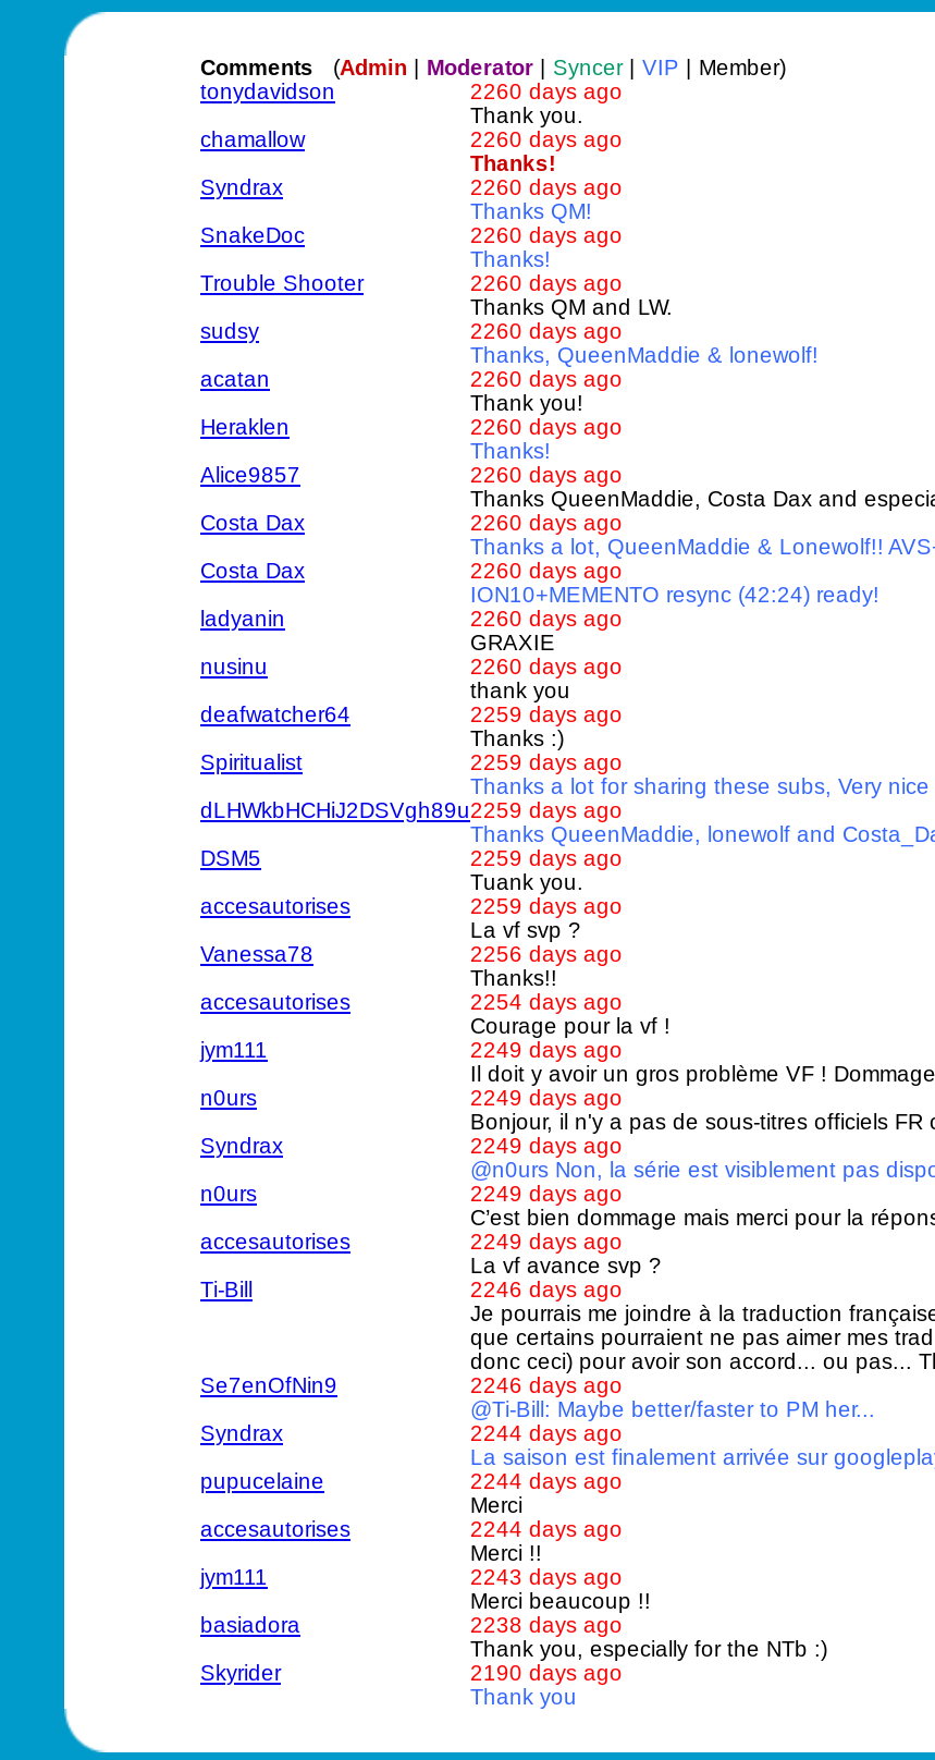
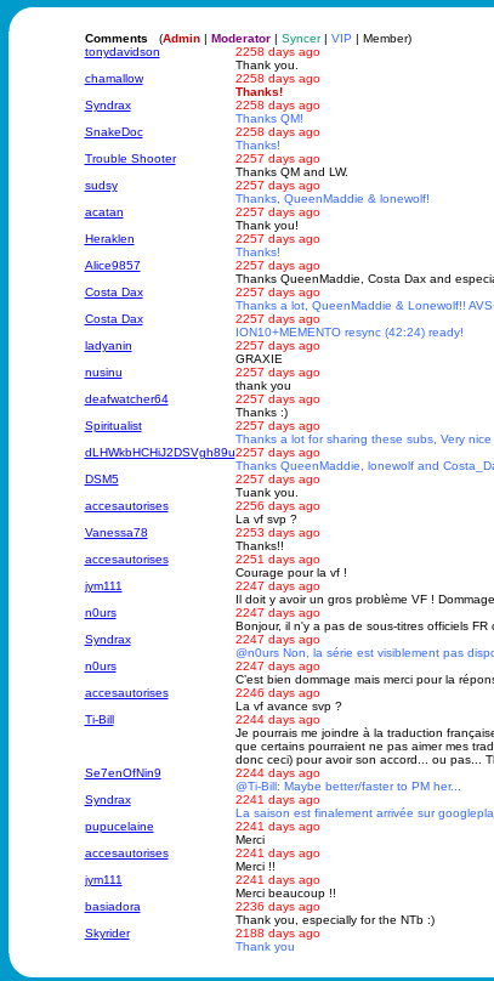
- 2260 days ago
+ 2258 days ago

- 2260 days ago
+ 2258 days ago

- 2260 days ago
+ 2258 days ago

- 2260 days ago
+ 2258 days ago

- 2260 days ago
+ 2257 days ago

- 2260 days ago
+ 2257 days ago

- 2260 days ago
+ 2257 days ago

- 2260 days ago
+ 2257 days ago

- 2260 days ago
+ 2257 days ago

- 2260 days ago
+ 2257 days ago

- 2260 days ago
+ 2257 days ago

- 2260 days ago
+ 2257 days ago

- 2260 days ago
+ 2257 days ago

- 2259 days ago
+ 2257 days ago

- 2259 days ago
+ 2257 days ago

- dLHWkbHCHiJ2DSVgh89u2259 days ago
+ dLHWkbHCHiJ2DSVgh89u2257 days ago

- 2259 days ago
+ 2257 days ago

- 2259 days ago
+ 2256 days ago

- 2256 days ago
+ 2253 days ago

- 2254 days ago
+ 2251 days ago

- 2249 days ago
+ 2247 days ago

- 2249 days ago
+ 2247 days ago

- 2249 days ago
+ 2247 days ago

- 2249 days ago
+ 2247 days ago

- 2249 days ago
+ 2246 days ago

- 2246 days ago
+ 2244 days ago

- 2246 days ago
+ 2244 days ago

- 2244 days ago
+ 2241 days ago

- 2244 days ago
+ 2241 days ago

- 2244 days ago
+ 2241 days ago

- 2243 days ago
+ 2241 days ago

- 2238 days ago
+ 2236 days ago

- 2190 days ago
+ 2188 days ago
